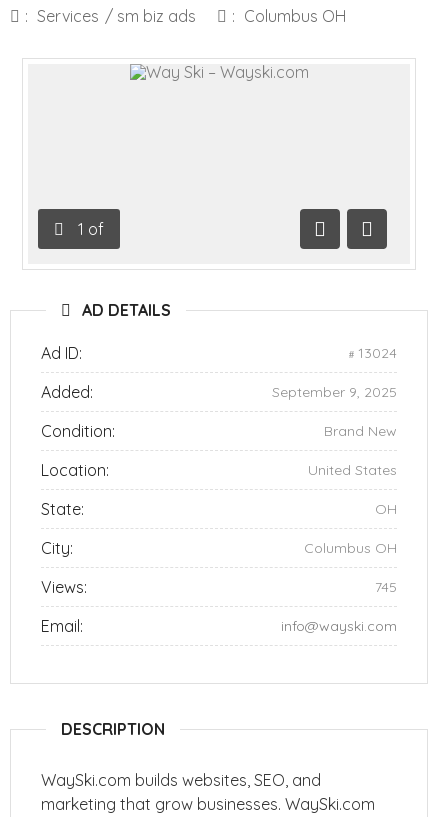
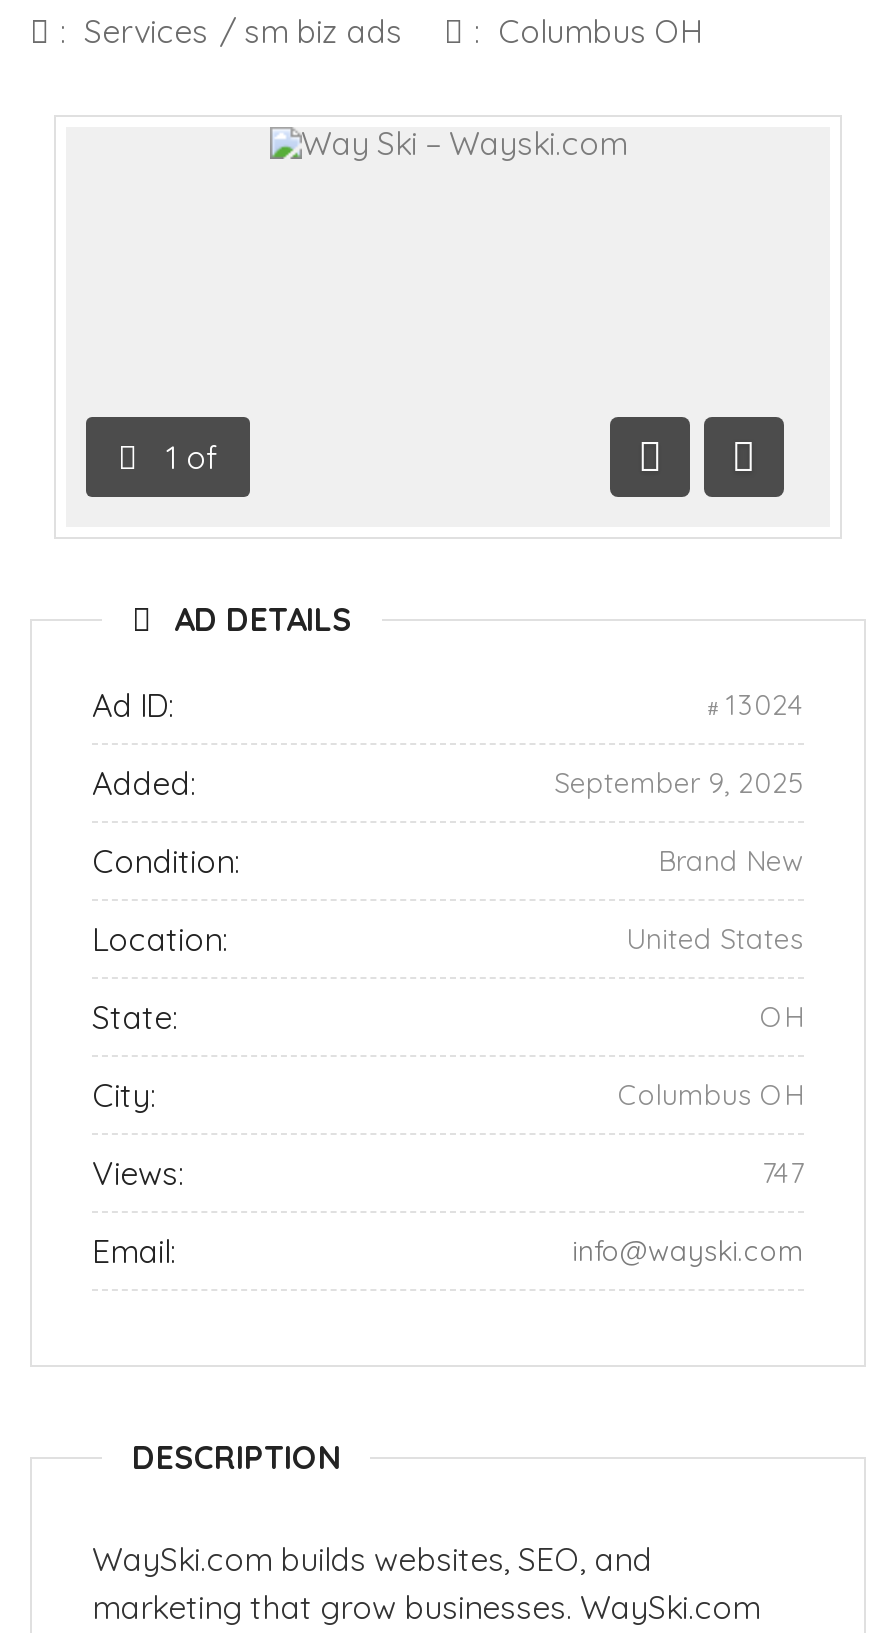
- 745
+ 747
